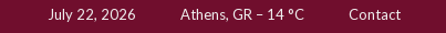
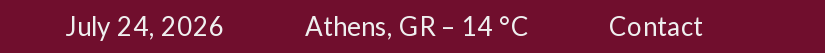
- July 22, 2026
+ July 24, 2026
